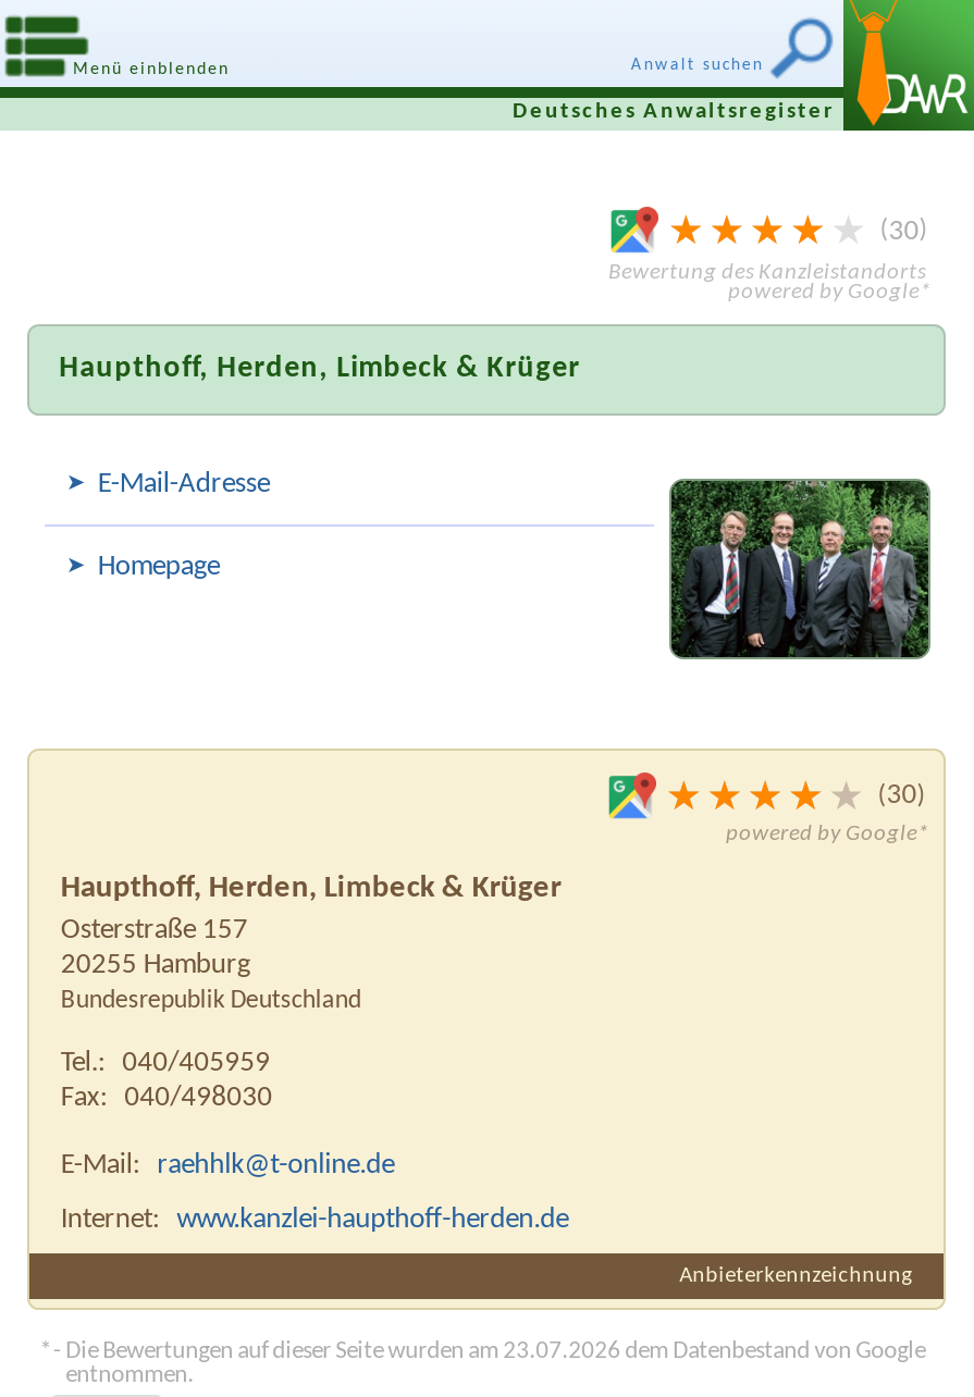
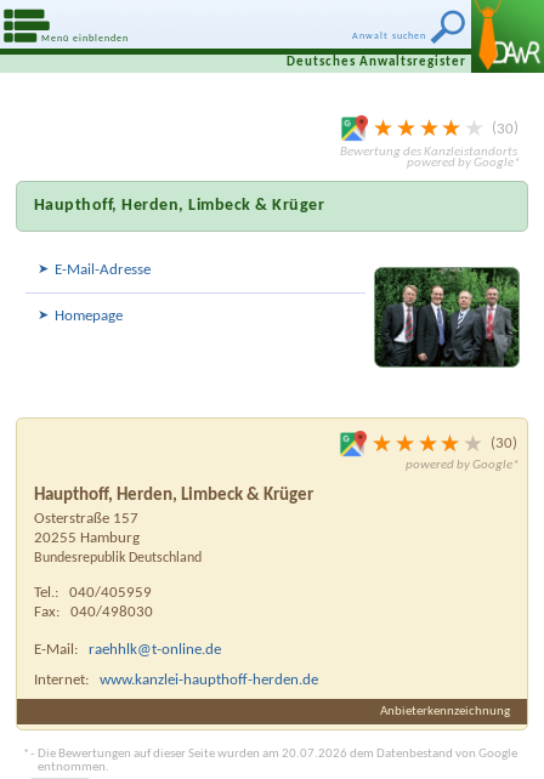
- Die Bewertungen auf dieser Seite wurden am 23.07.2026 dem Datenbestand von Google
+ Die Bewertungen auf dieser Seite wurden am 20.07.2026 dem Datenbestand von Google
